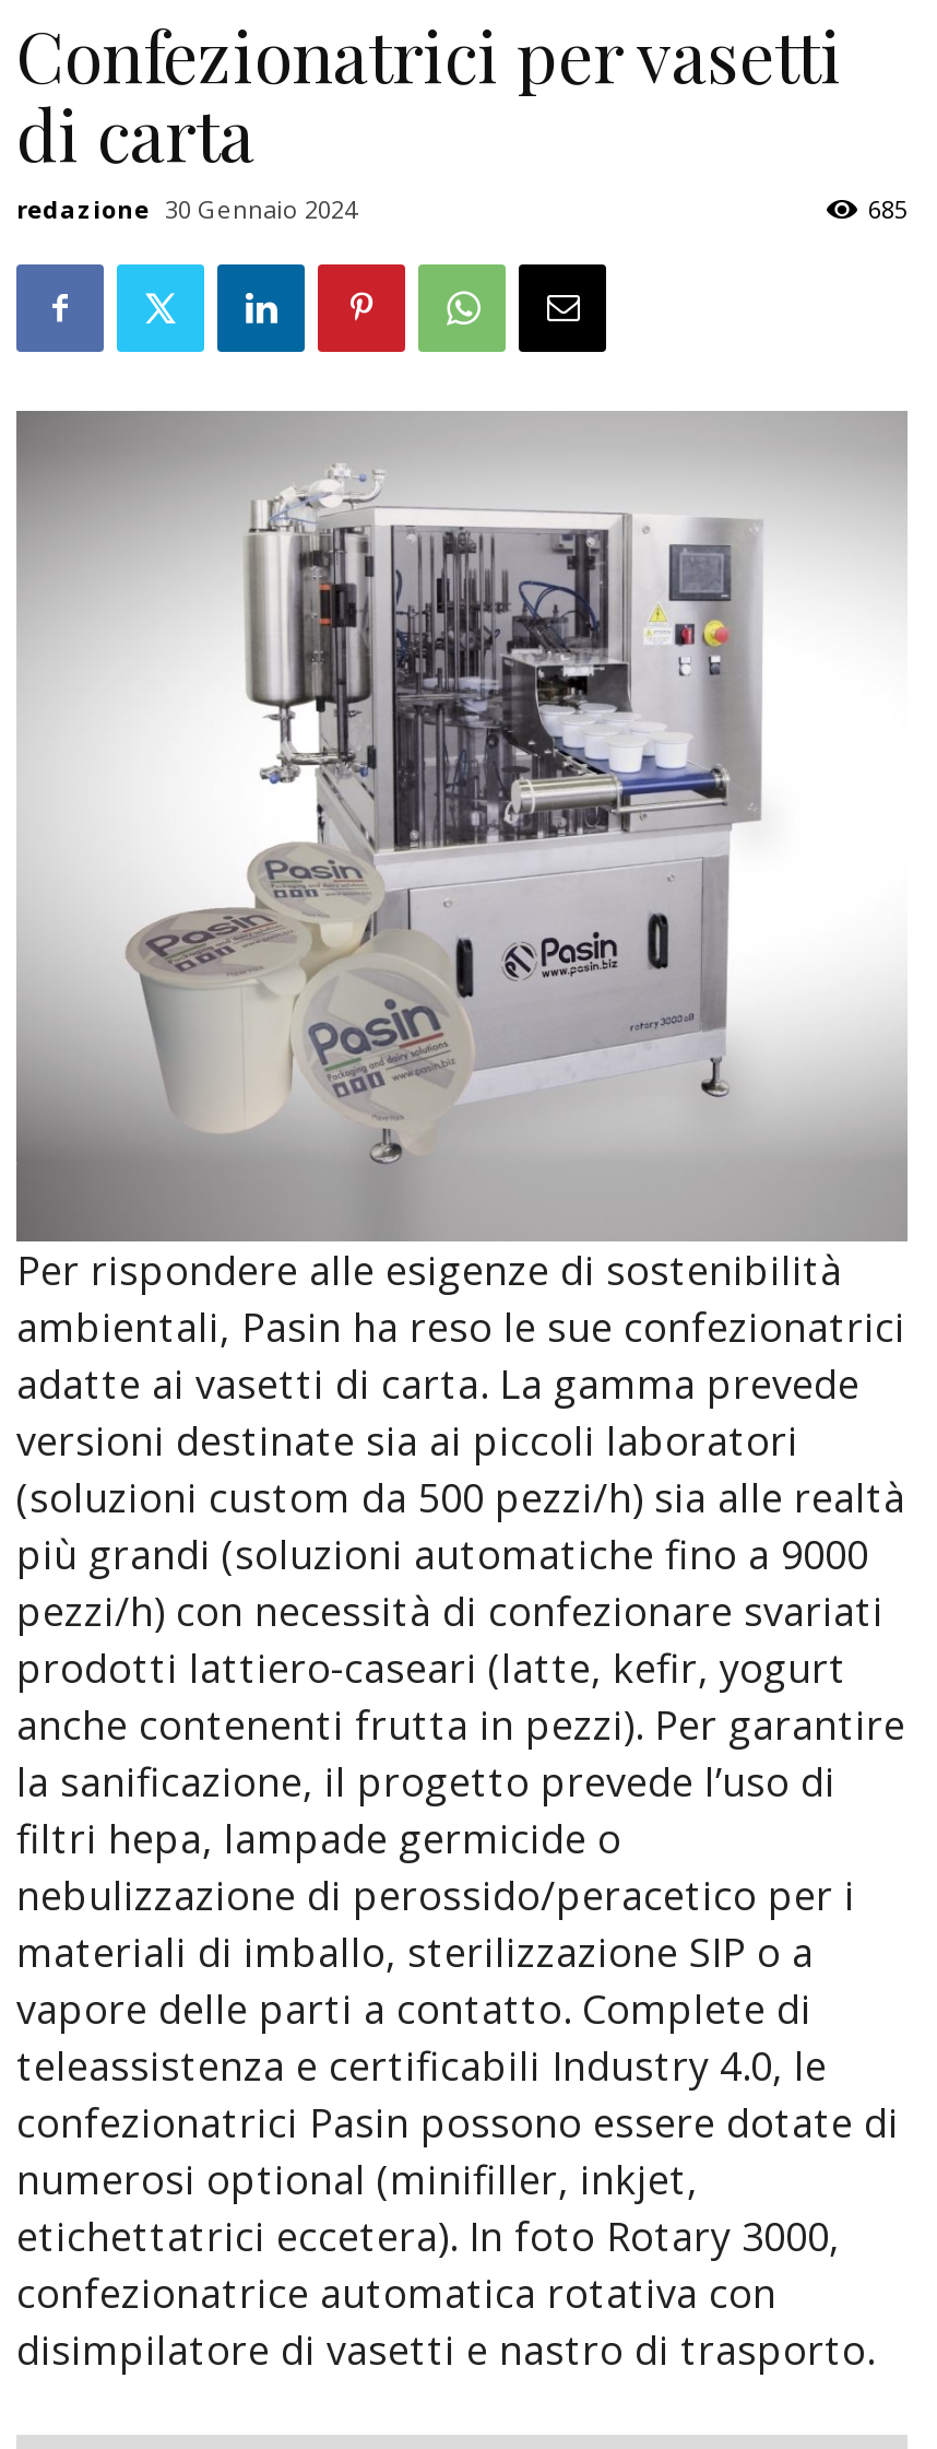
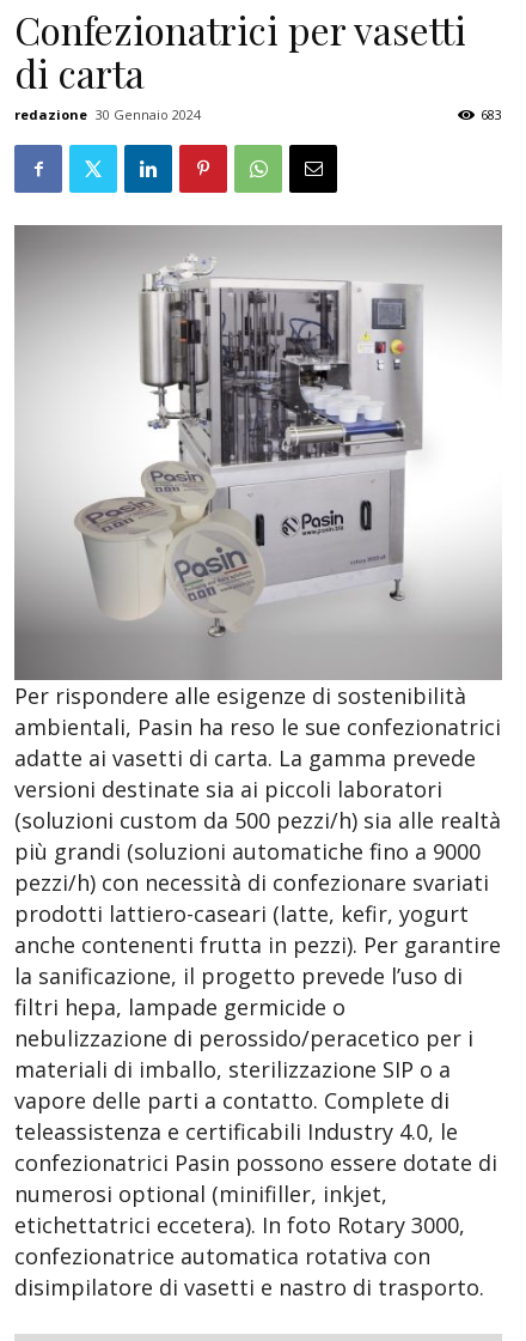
- 685
+ 683
